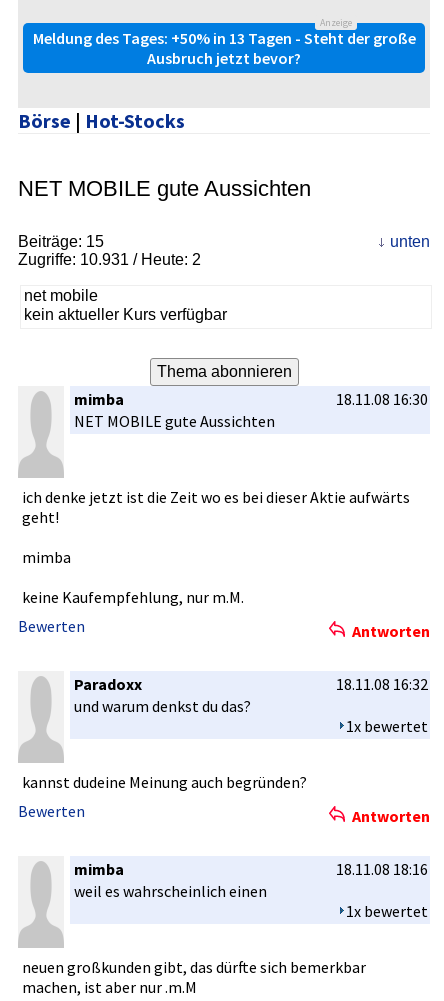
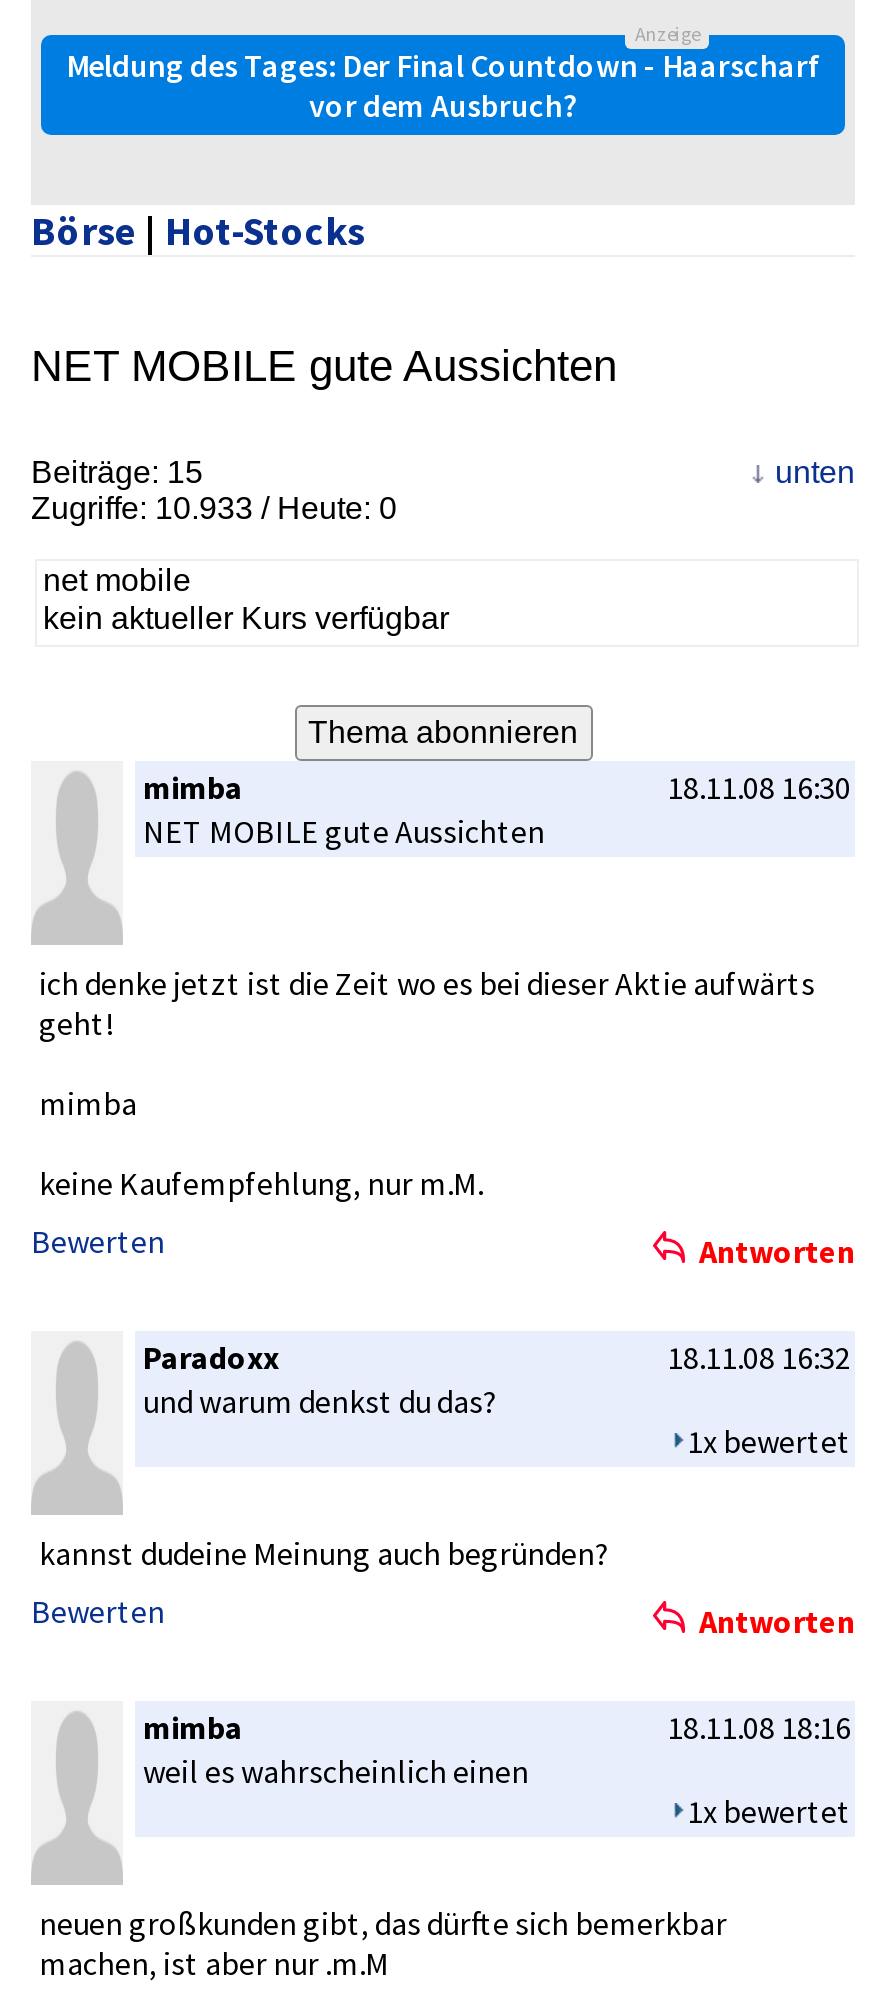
- Meldung des Tages: +50% in 13 Tagen - Steht der große
- Ausbruch jetzt bevor?
+ Meldung des Tages: Der Final Countdown - Haarscharf
+ vor dem Ausbruch?

- Zugriffe: 10.931 / Heute: 2
+ Zugriffe: 10.933 / Heute: 0
